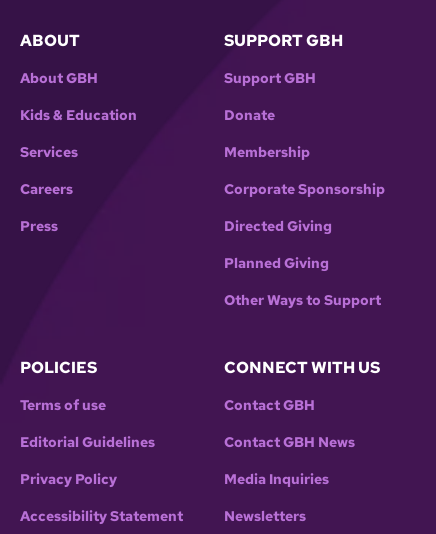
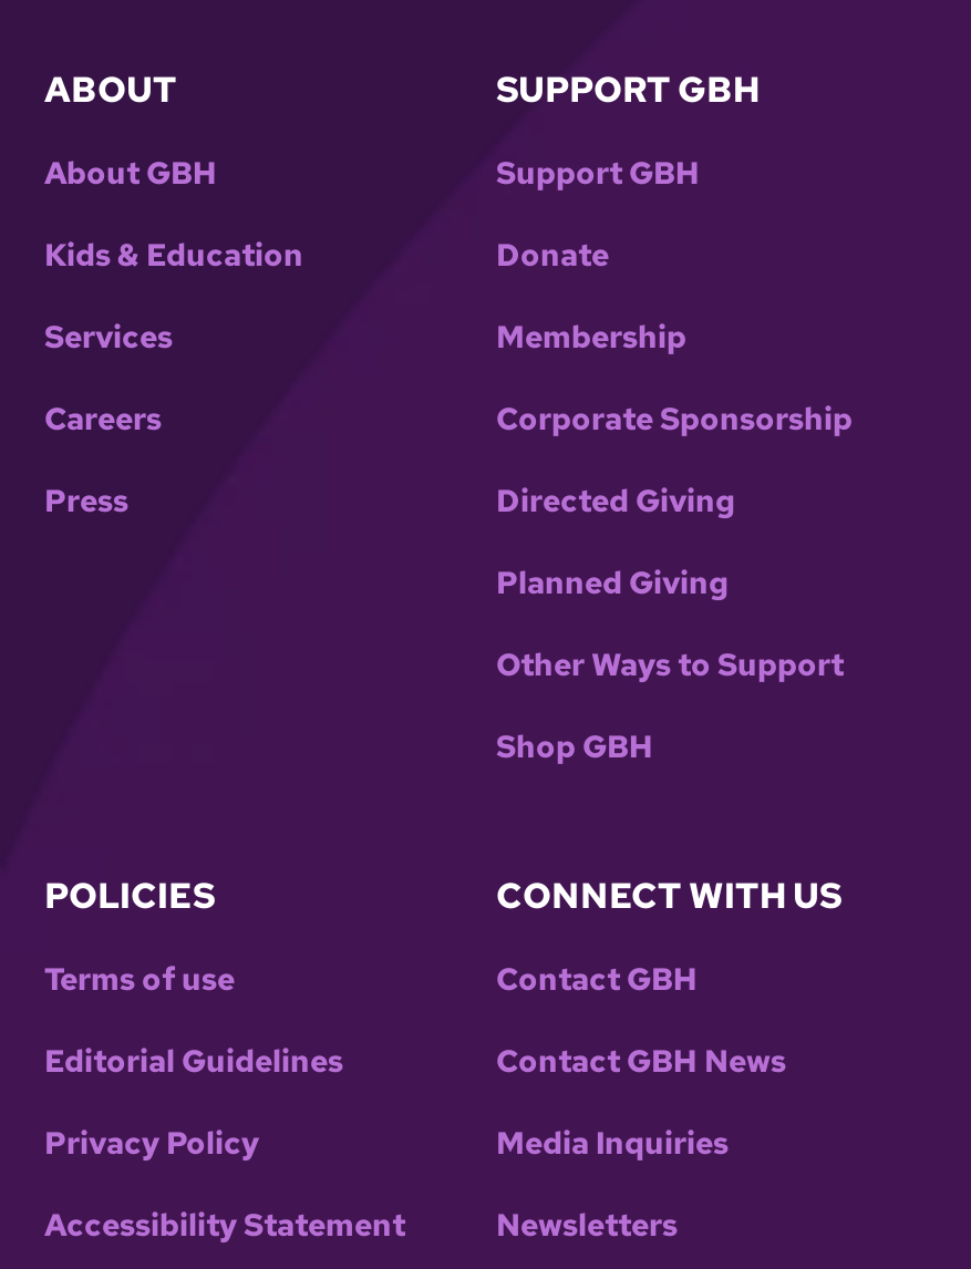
+ Shop GBH
